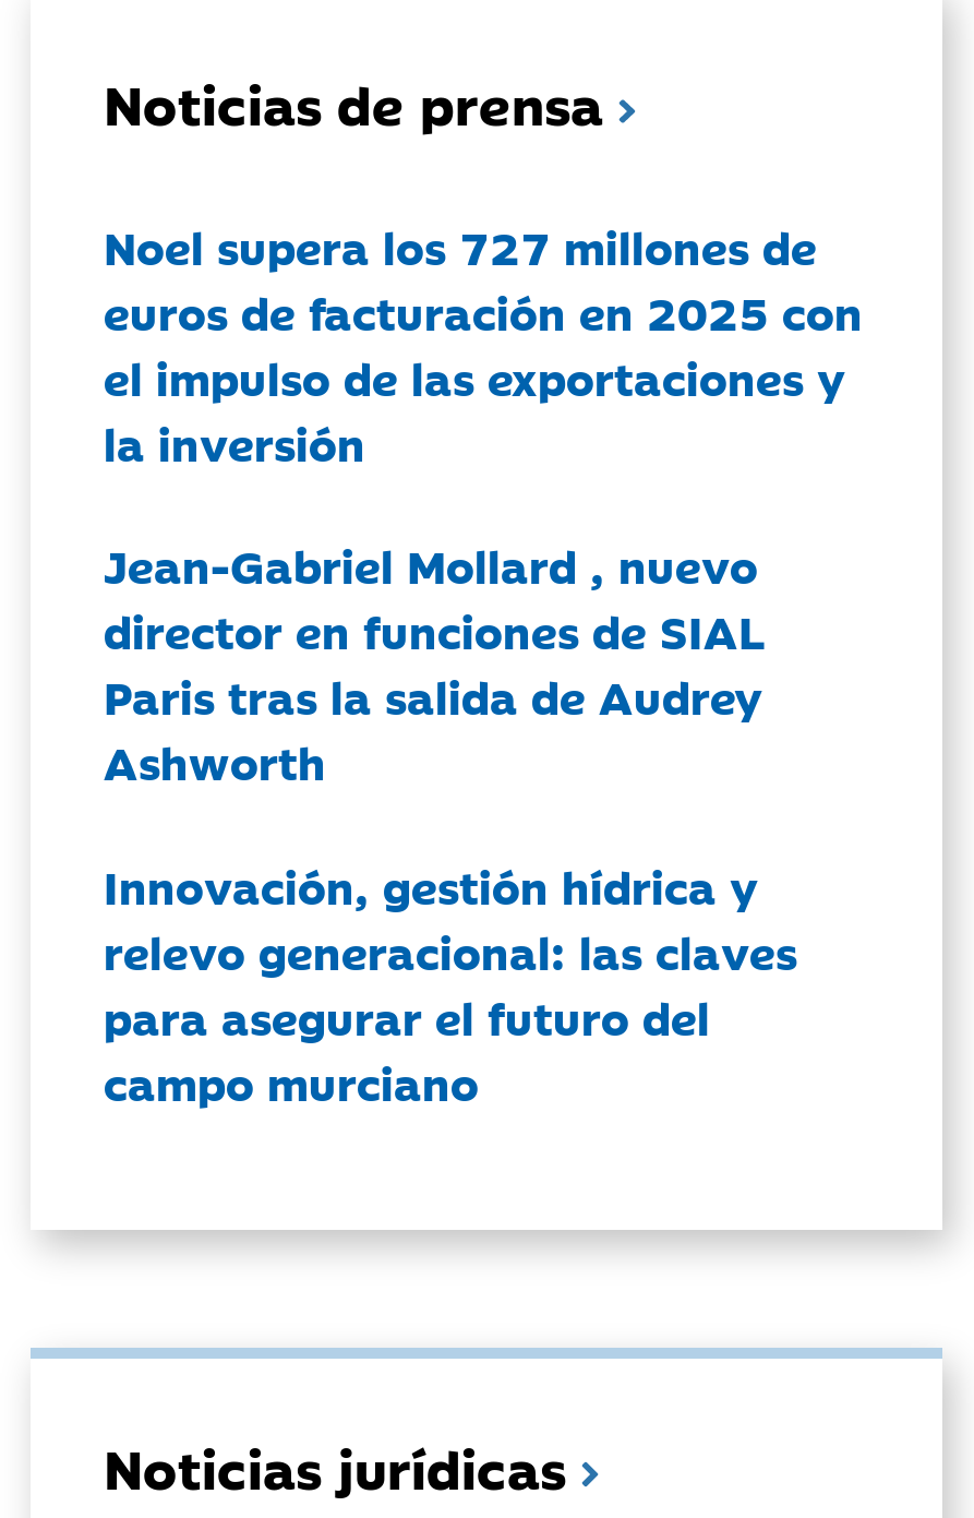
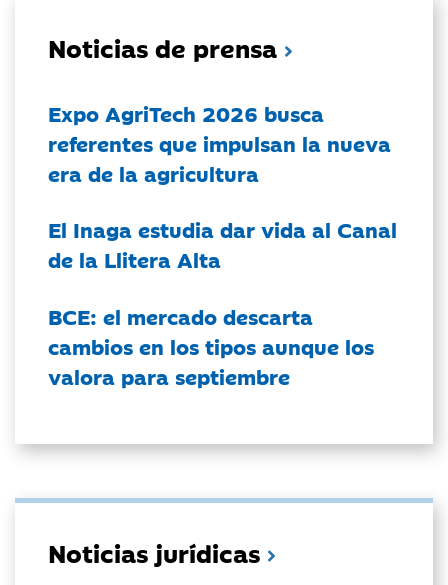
- Noel supera los 727 millones de
- euros de facturación en 2025 con
- el impulso de las exportaciones y
- la inversión
+ Expo AgriTech 2026 busca
+ referentes que impulsan la nueva
+ era de la agricultura

- Jean-Gabriel Mollard , nuevo
- director en funciones de SIAL
- Paris tras la salida de Audrey
- Ashworth
+ El Inaga estudia dar vida al Canal
+ de la Llitera Alta

- Innovación, gestión hídrica y
- relevo generacional: las claves
- para asegurar el futuro del
- campo murciano
+ BCE: el mercado descarta
+ cambios en los tipos aunque los
+ valora para septiembre
